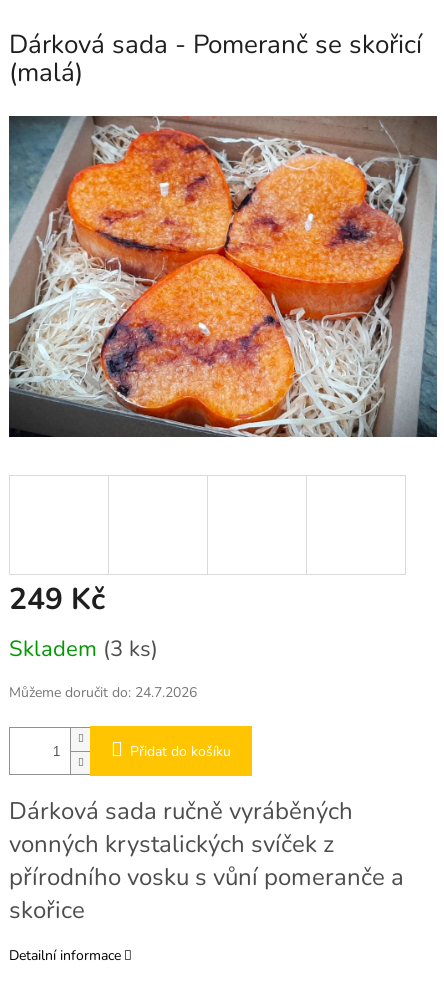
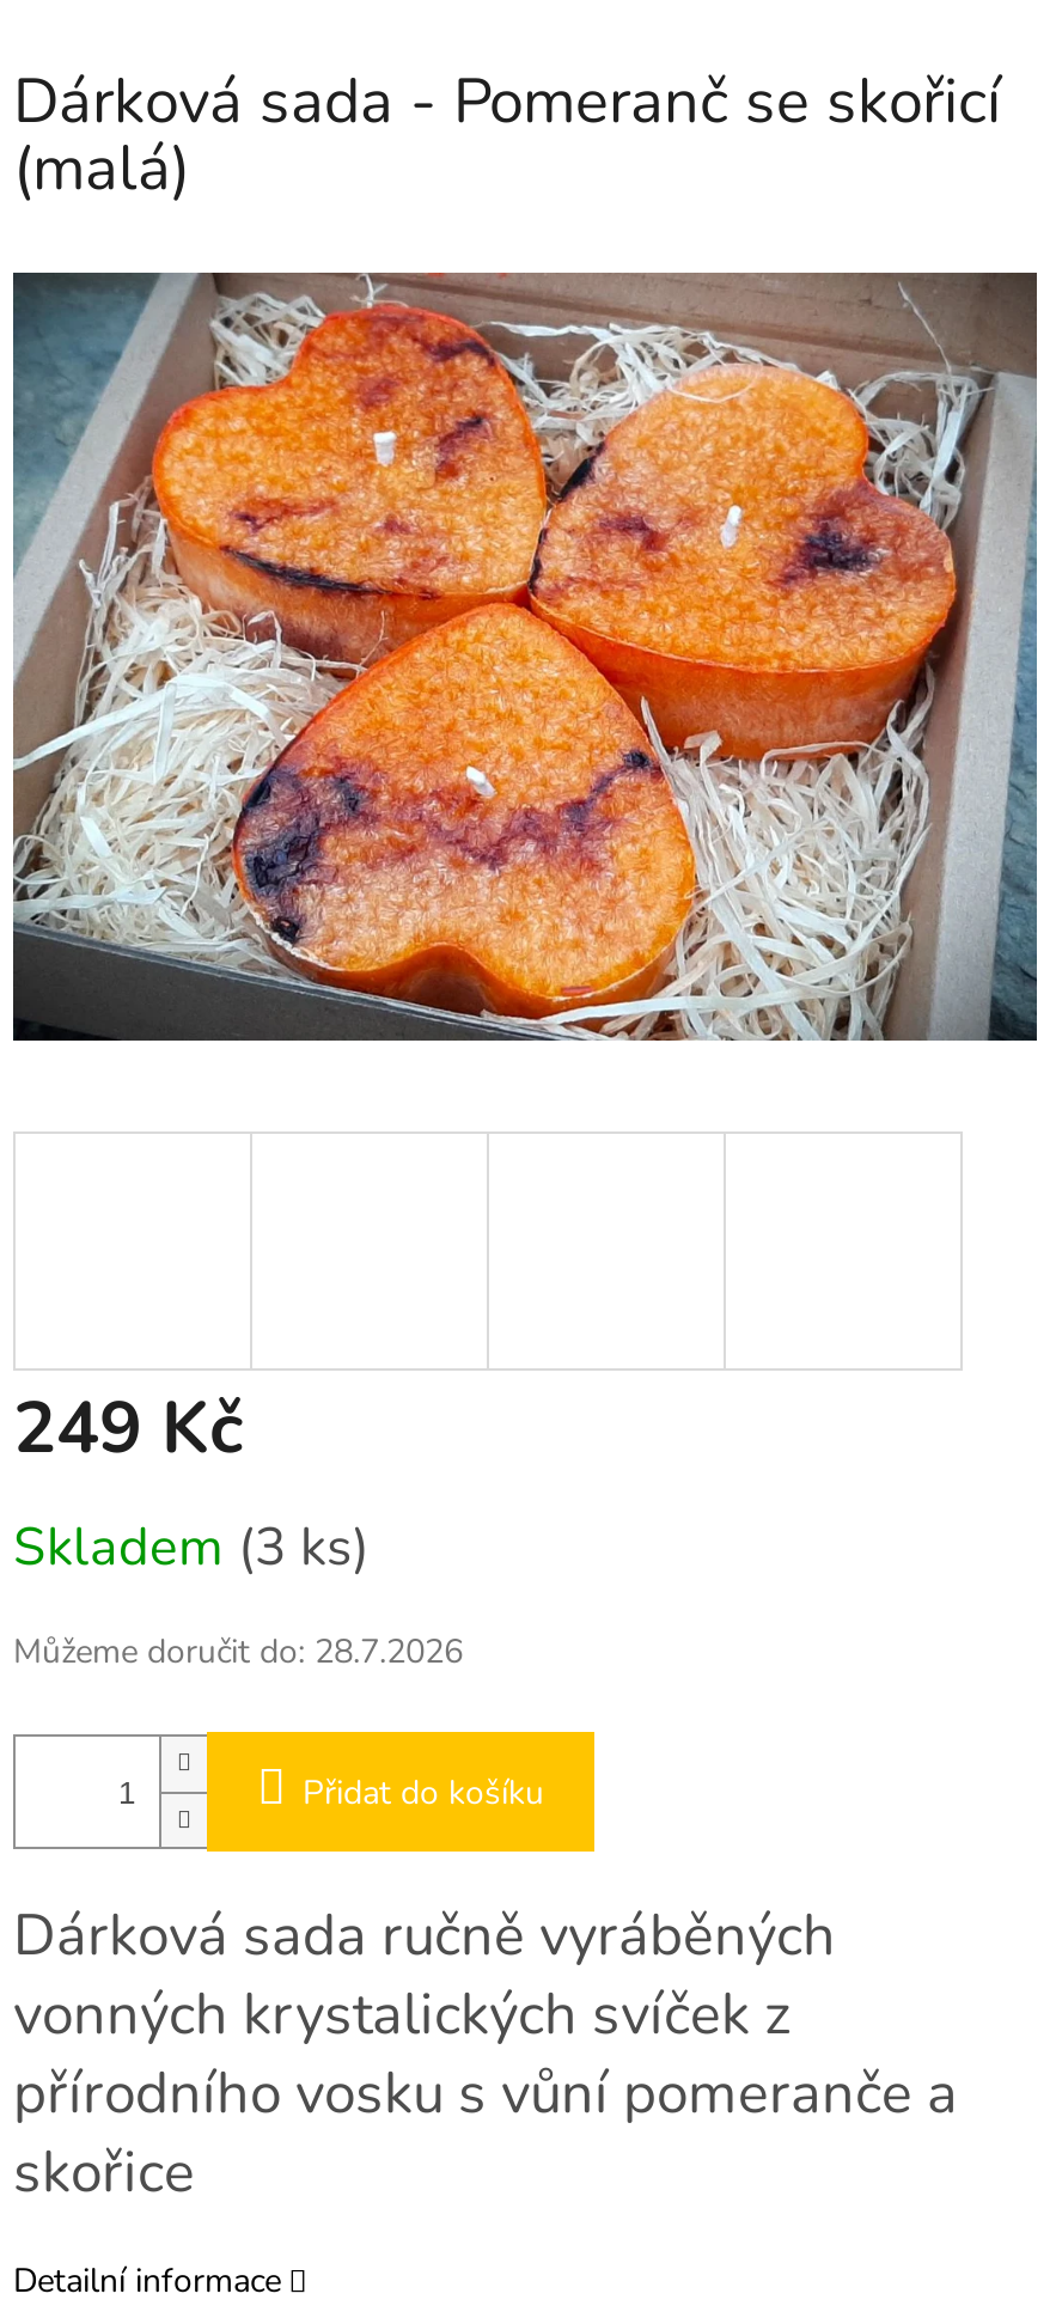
- Můžeme doručit do: 24.7.2026
+ Můžeme doručit do: 28.7.2026
